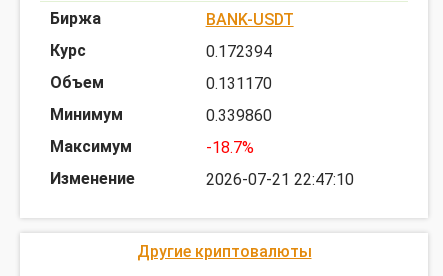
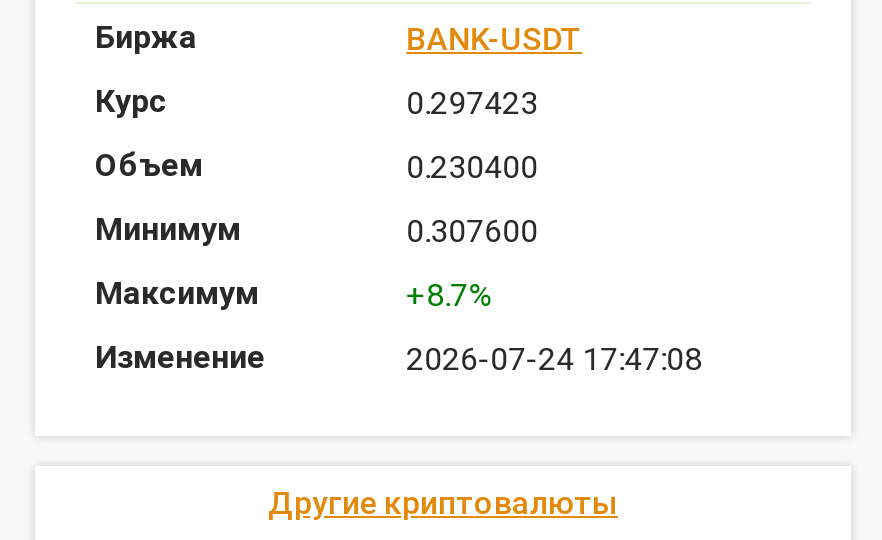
- 0.172394
+ 0.297423

- 0.131170
+ 0.230400

- 0.339860
+ 0.307600

- -18.7%
+ +8.7%

- 2026-07-21 22:47:10
+ 2026-07-24 17:47:08
